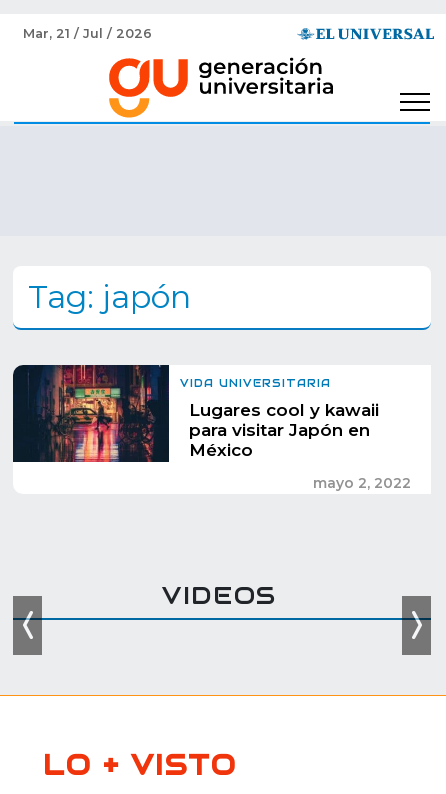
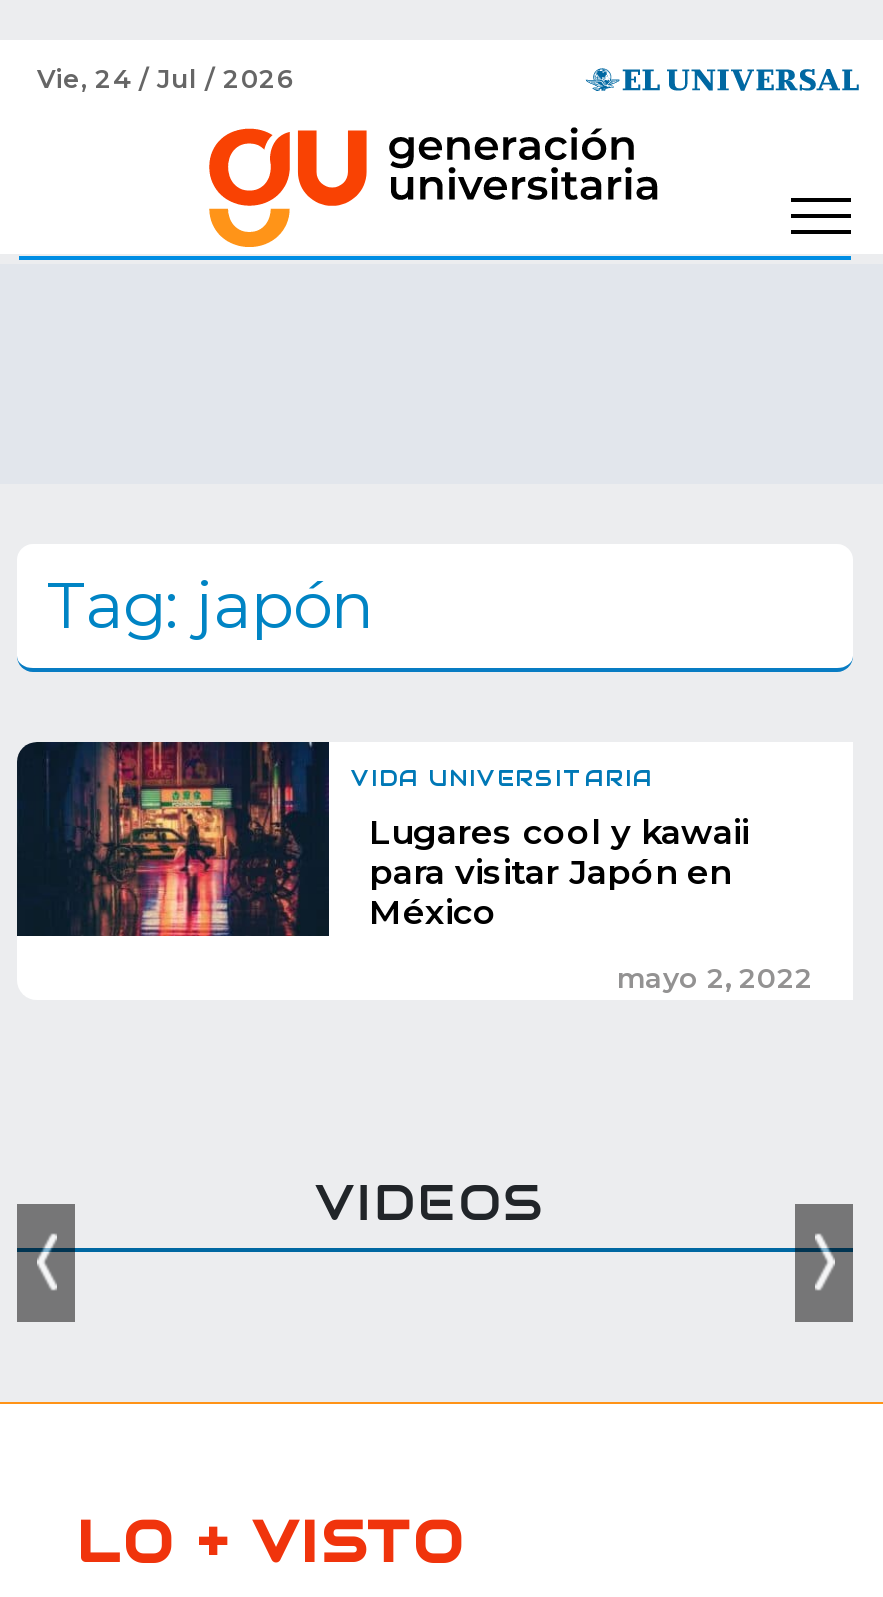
- Mar, 21 / Jul / 2026
+ Vie, 24 / Jul / 2026
